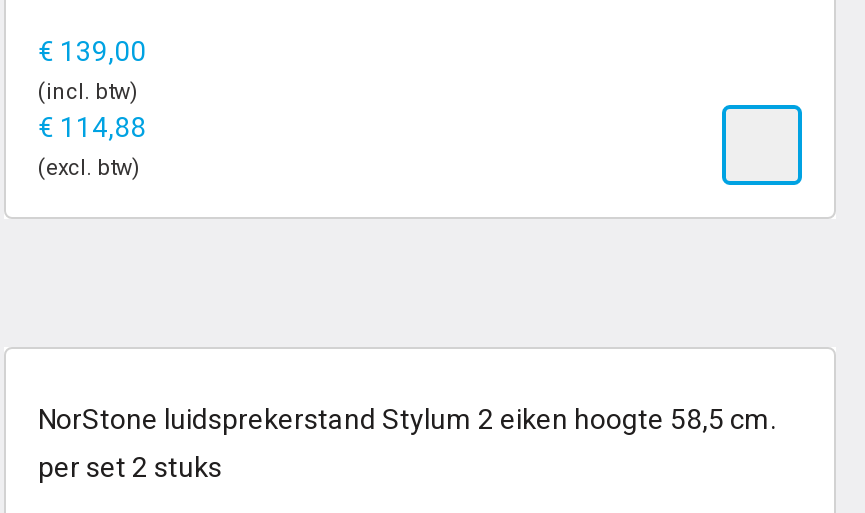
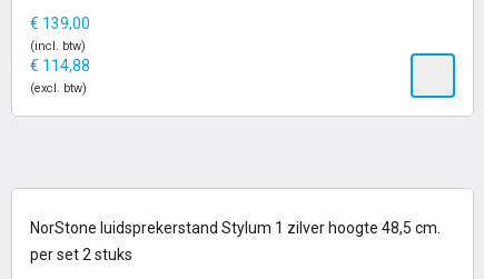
- NorStone luidsprekerstand Stylum 2 eiken hoogte 58,5 cm.
+ NorStone luidsprekerstand Stylum 1 zilver hoogte 48,5 cm.
